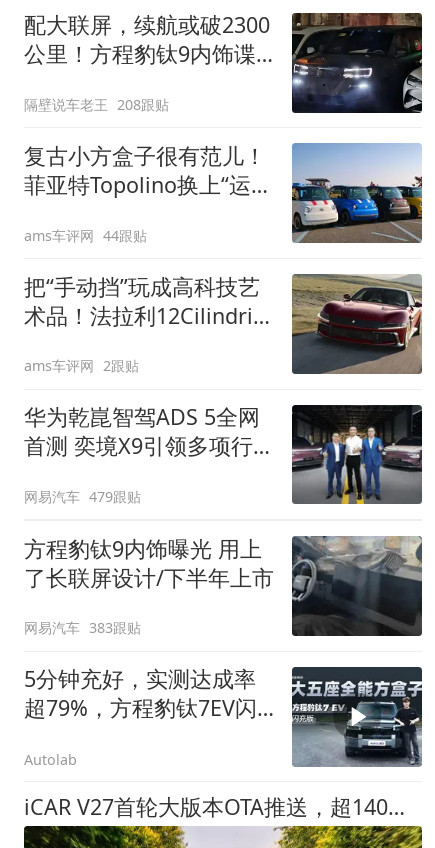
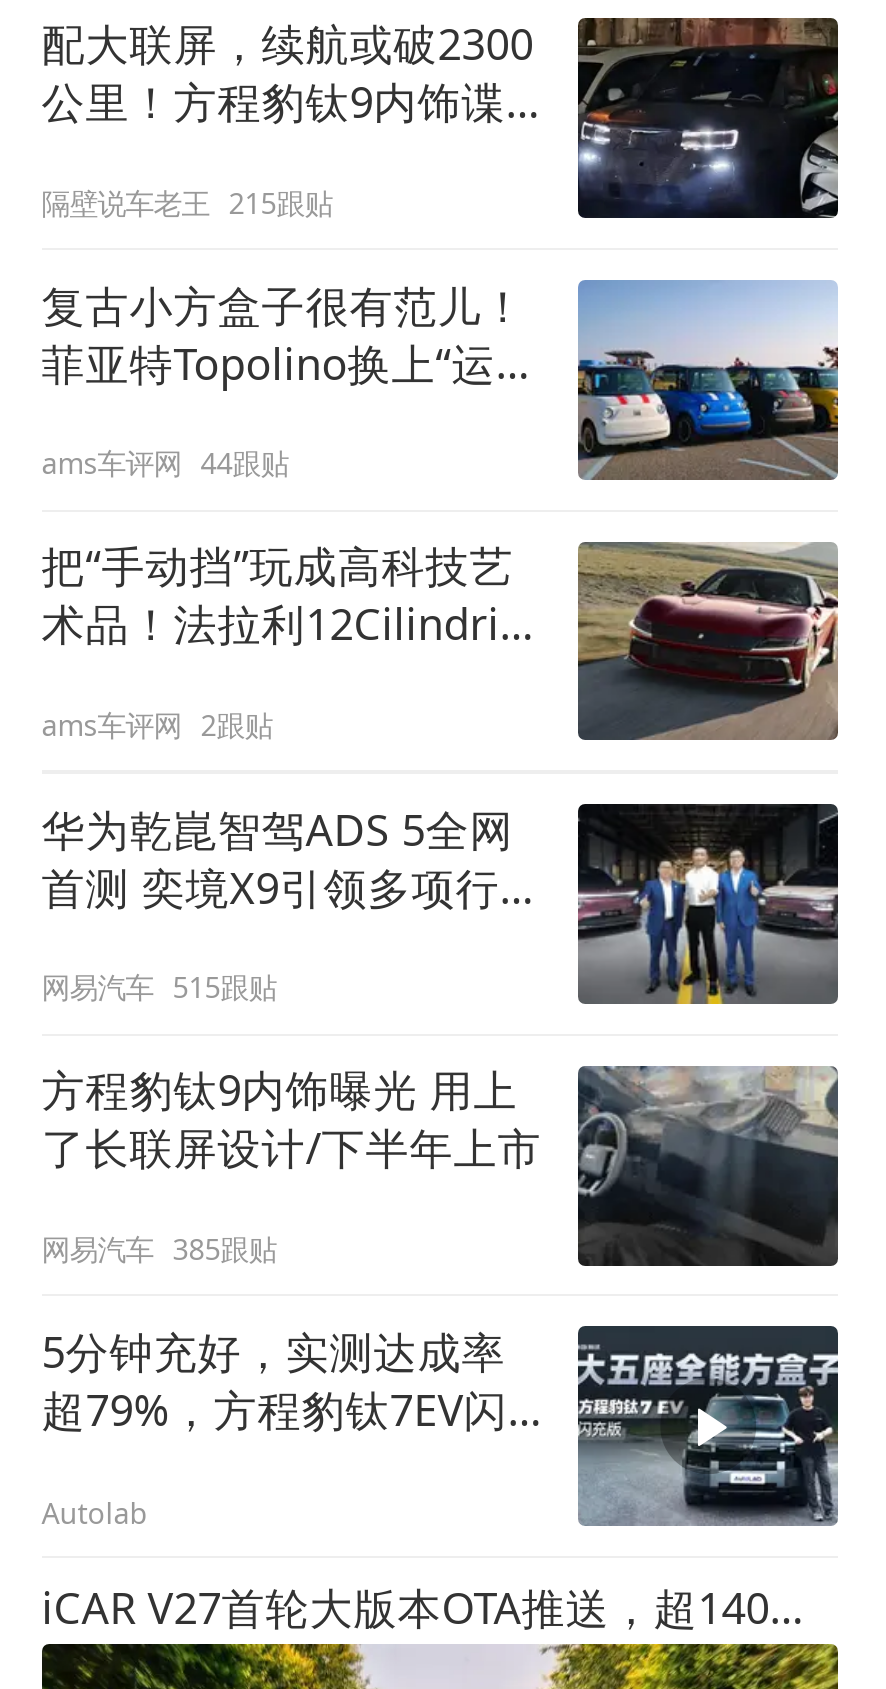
- 隔壁说车老王 208跟贴
+ 隔壁说车老王 215跟贴

- 网易汽车 479跟贴
+ 网易汽车 515跟贴

- 网易汽车 383跟贴
+ 网易汽车 385跟贴
